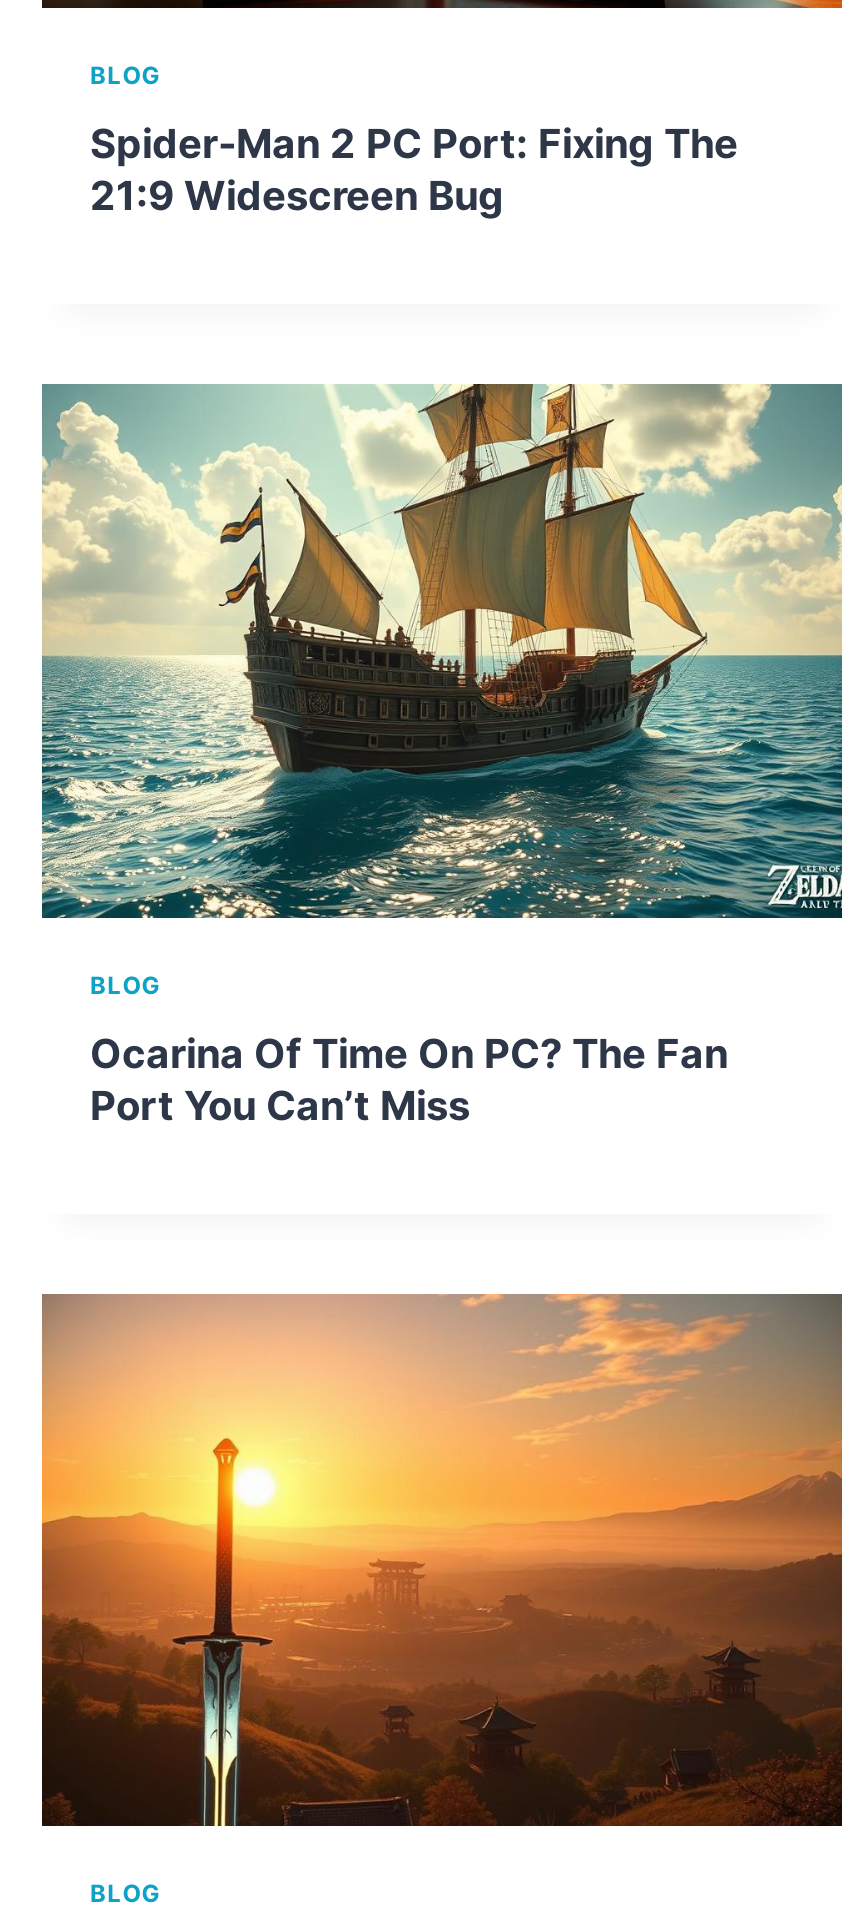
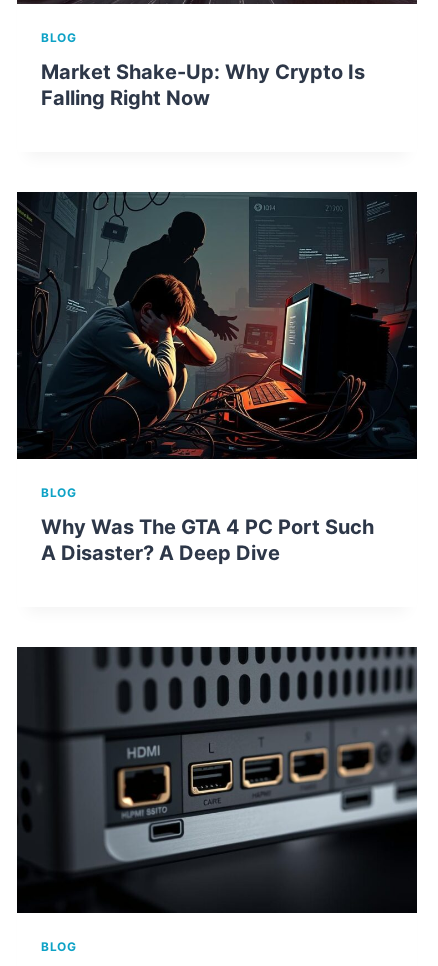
- Spider-Man 2 PC Port: Fixing The
- 21:9 Widescreen Bug
+ Market Shake-Up: Why Crypto Is
+ Falling Right Now

- [image]
+ [image]

- Ocarina Of Time On PC? The Fan
- Port You Can’t Miss
+ Why Was The GTA 4 PC Port Such
+ A Disaster? A Deep Dive

- [image]
+ [image]
